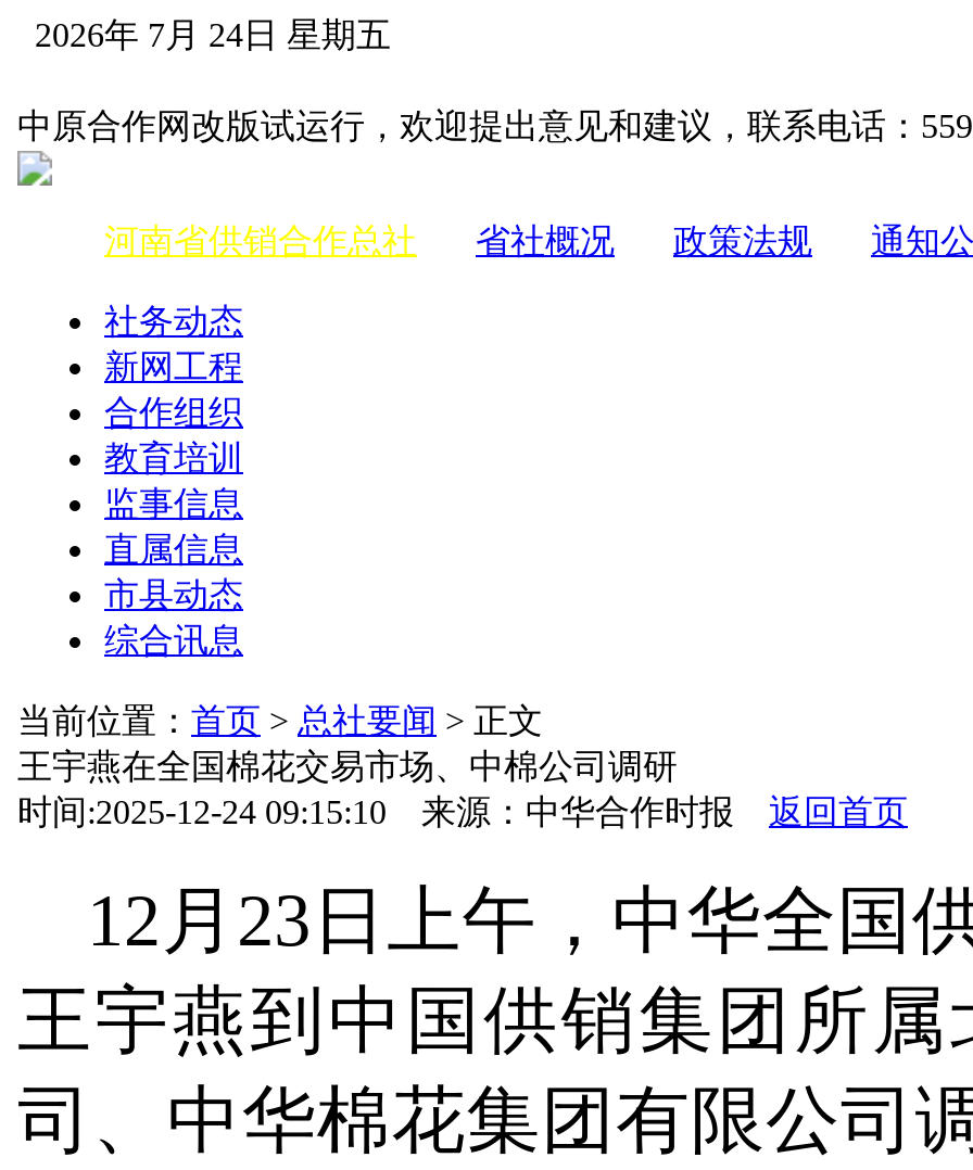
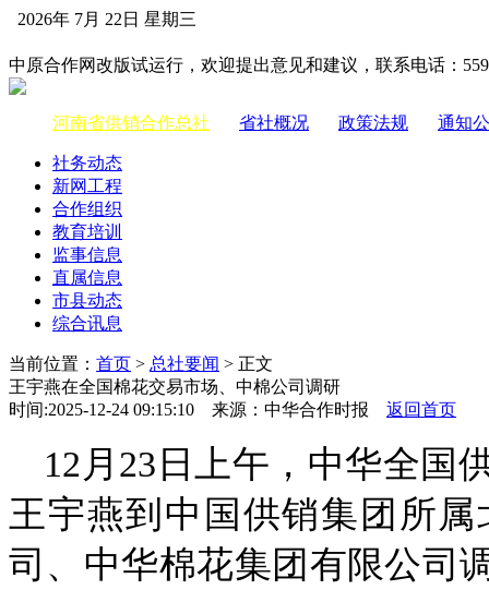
- 2026年 7月 24日 星期五
+ 2026年 7月 22日 星期三
